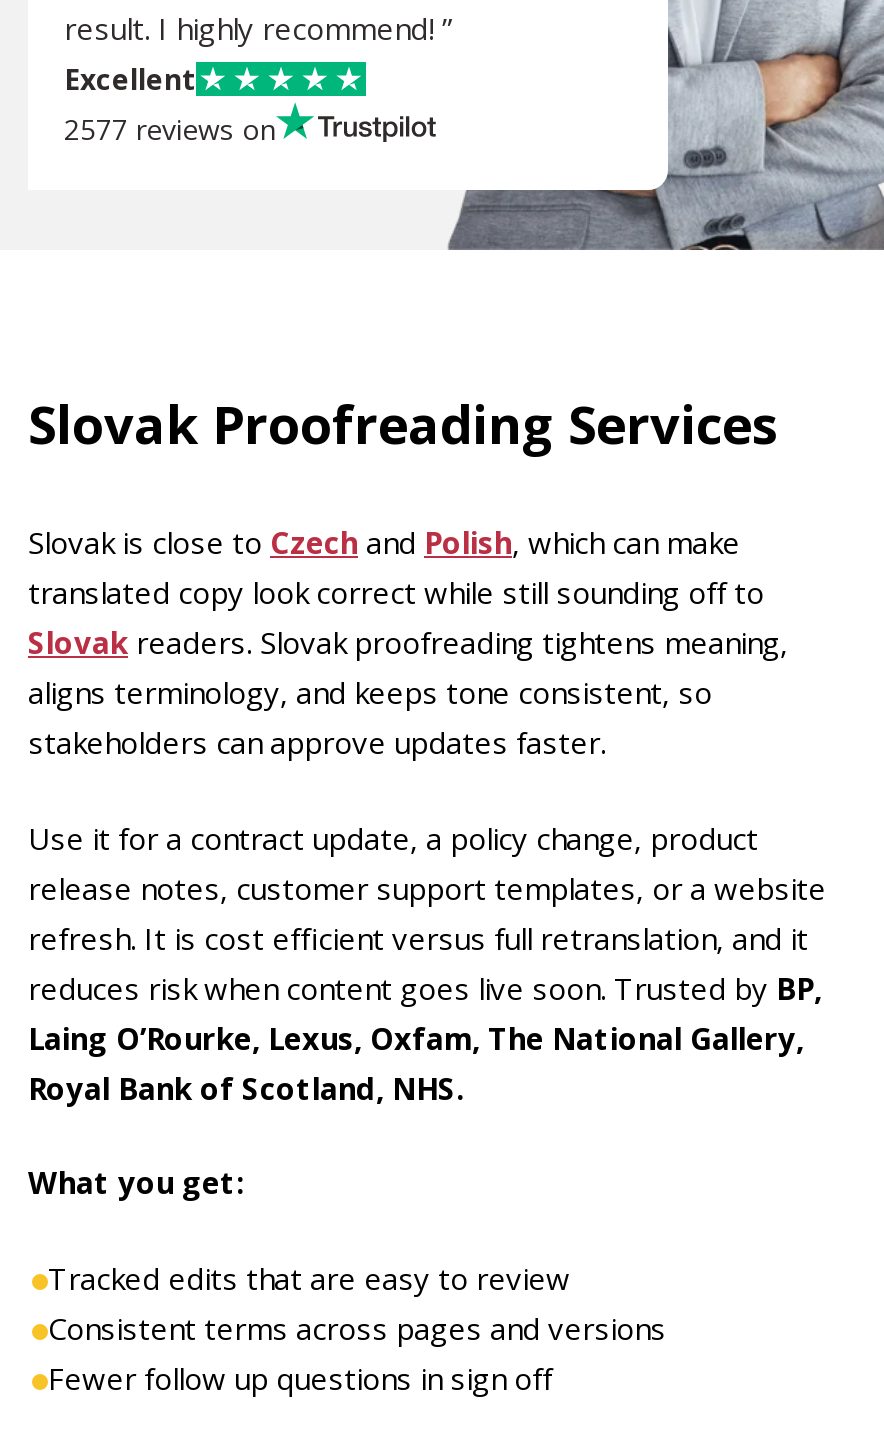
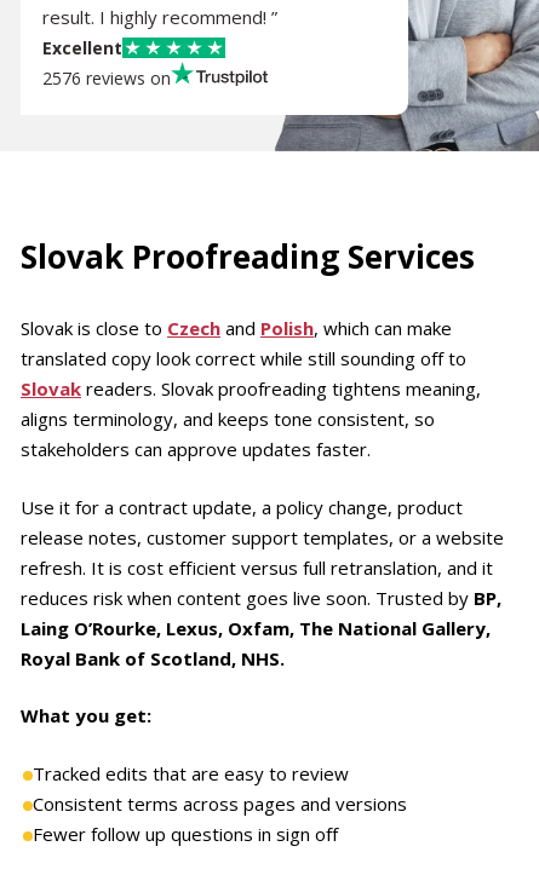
- 2577 reviews on
+ 2576 reviews on
